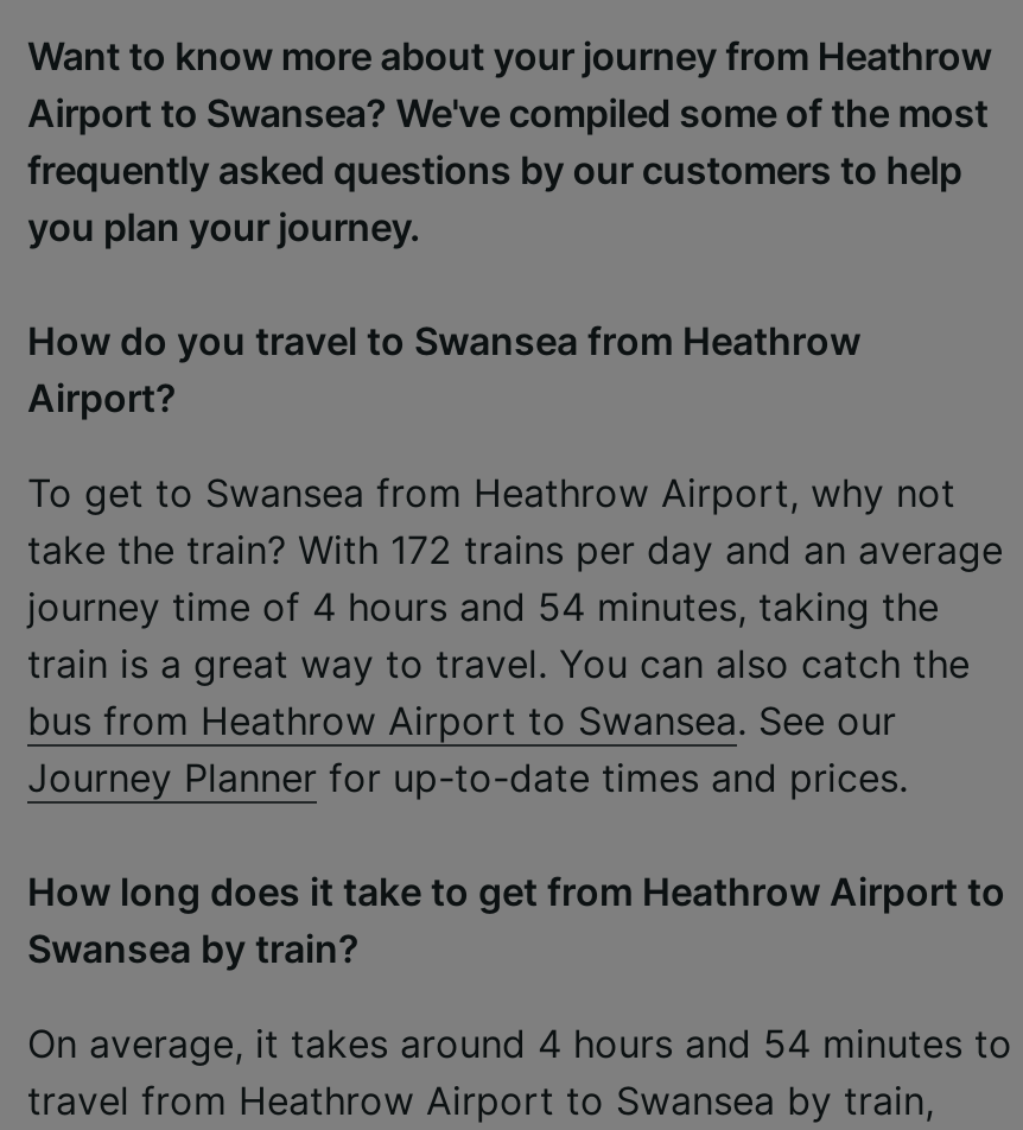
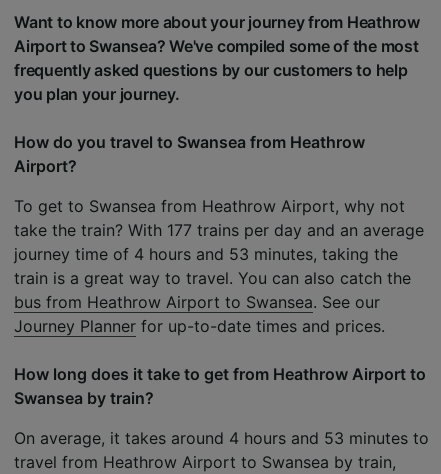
- take the train? With 172 trains per day and an average
+ take the train? With 177 trains per day and an average

- journey time of 4 hours and 54 minutes, taking the
+ journey time of 4 hours and 53 minutes, taking the

- On average, it takes around 4 hours and 54 minutes to
+ On average, it takes around 4 hours and 53 minutes to
